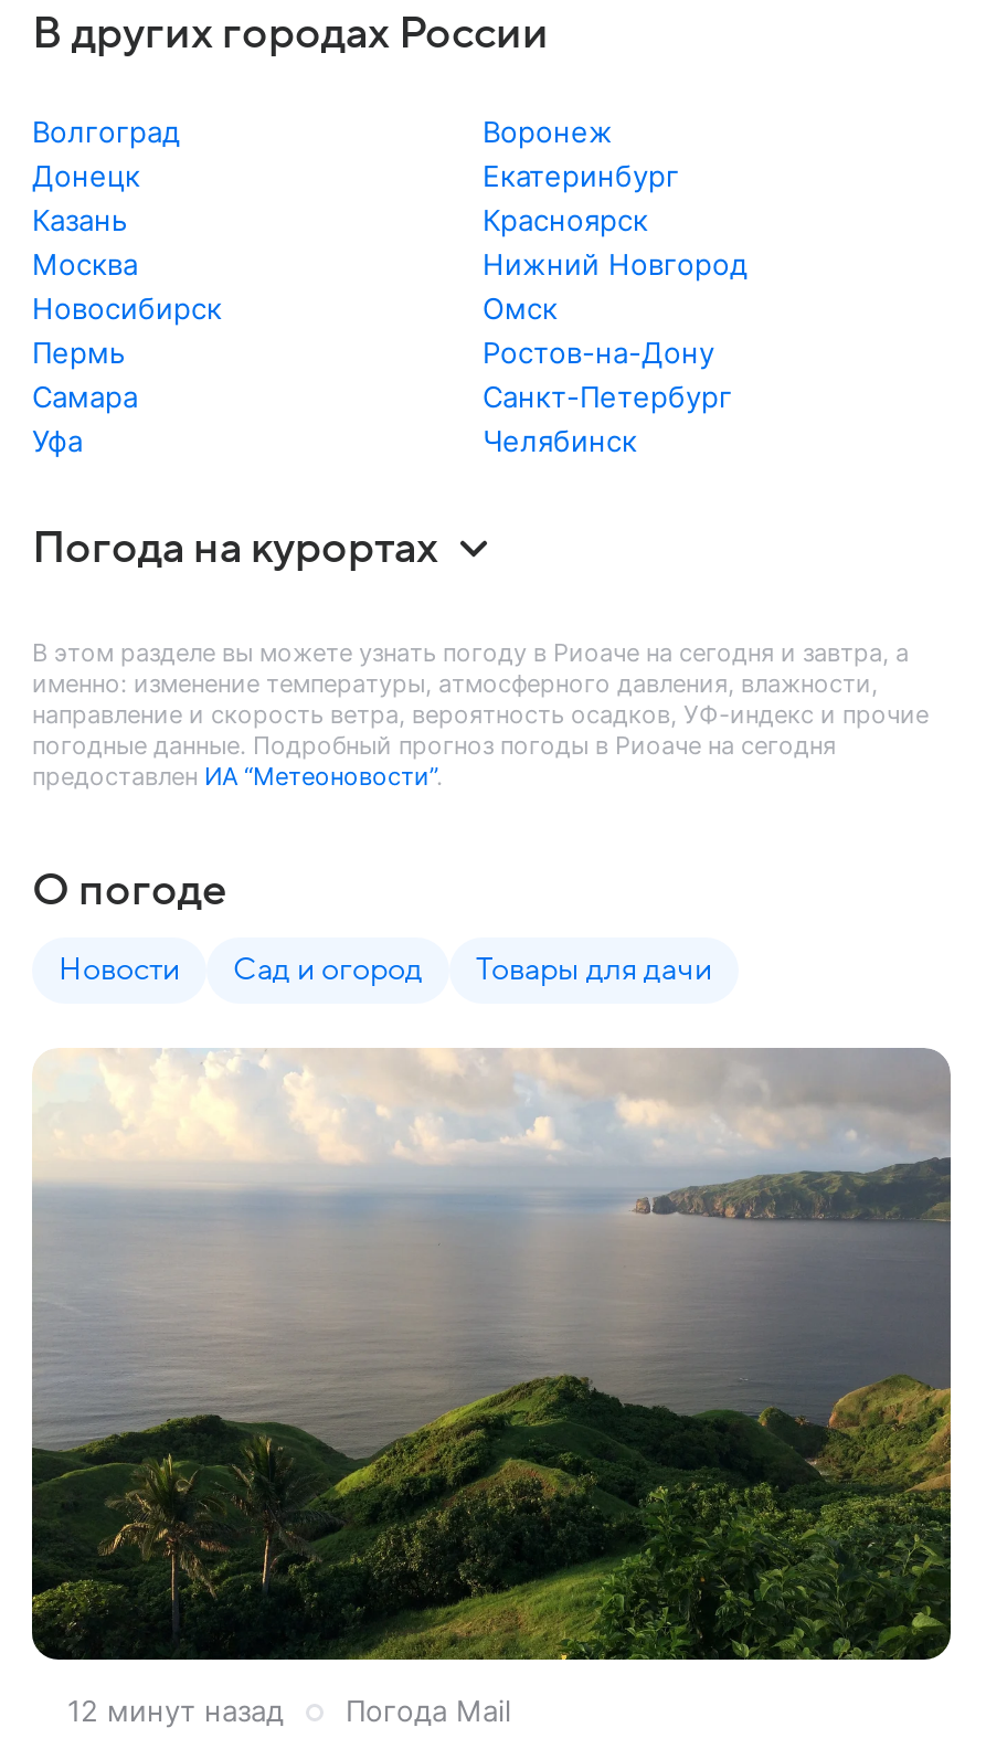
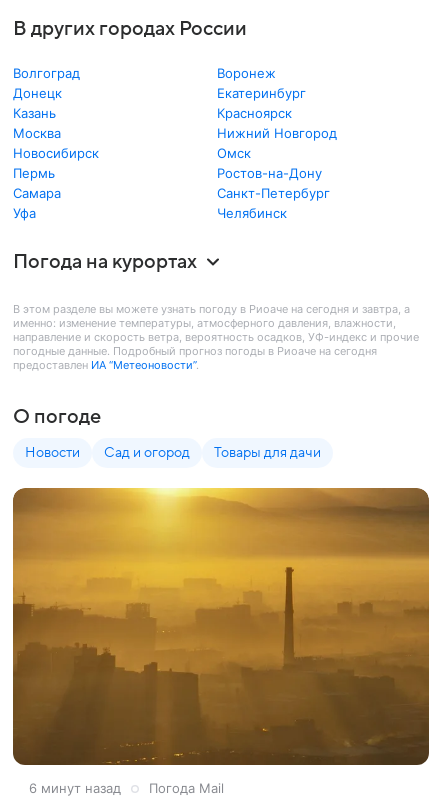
- [image]
- 12 минут назад Погода Mail
+ [image]
+ 6 минут назад Погода Mail
